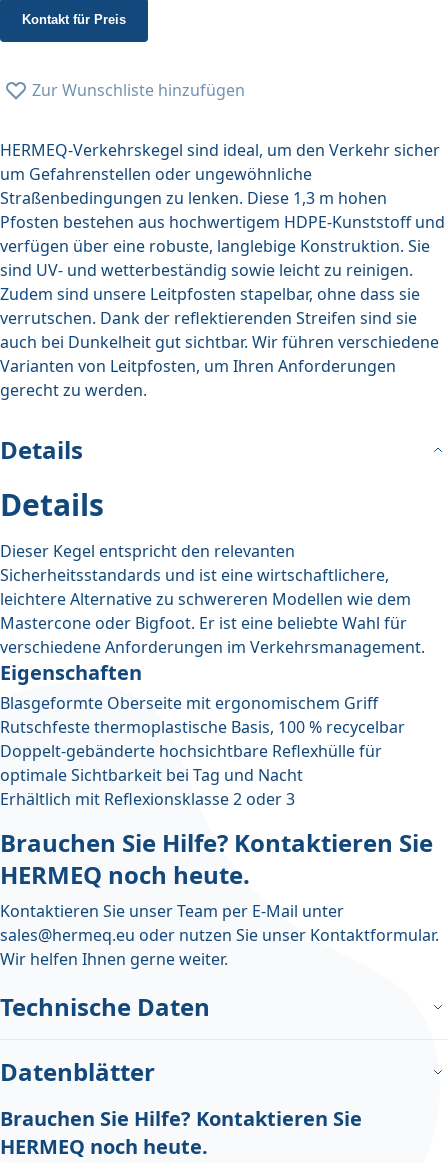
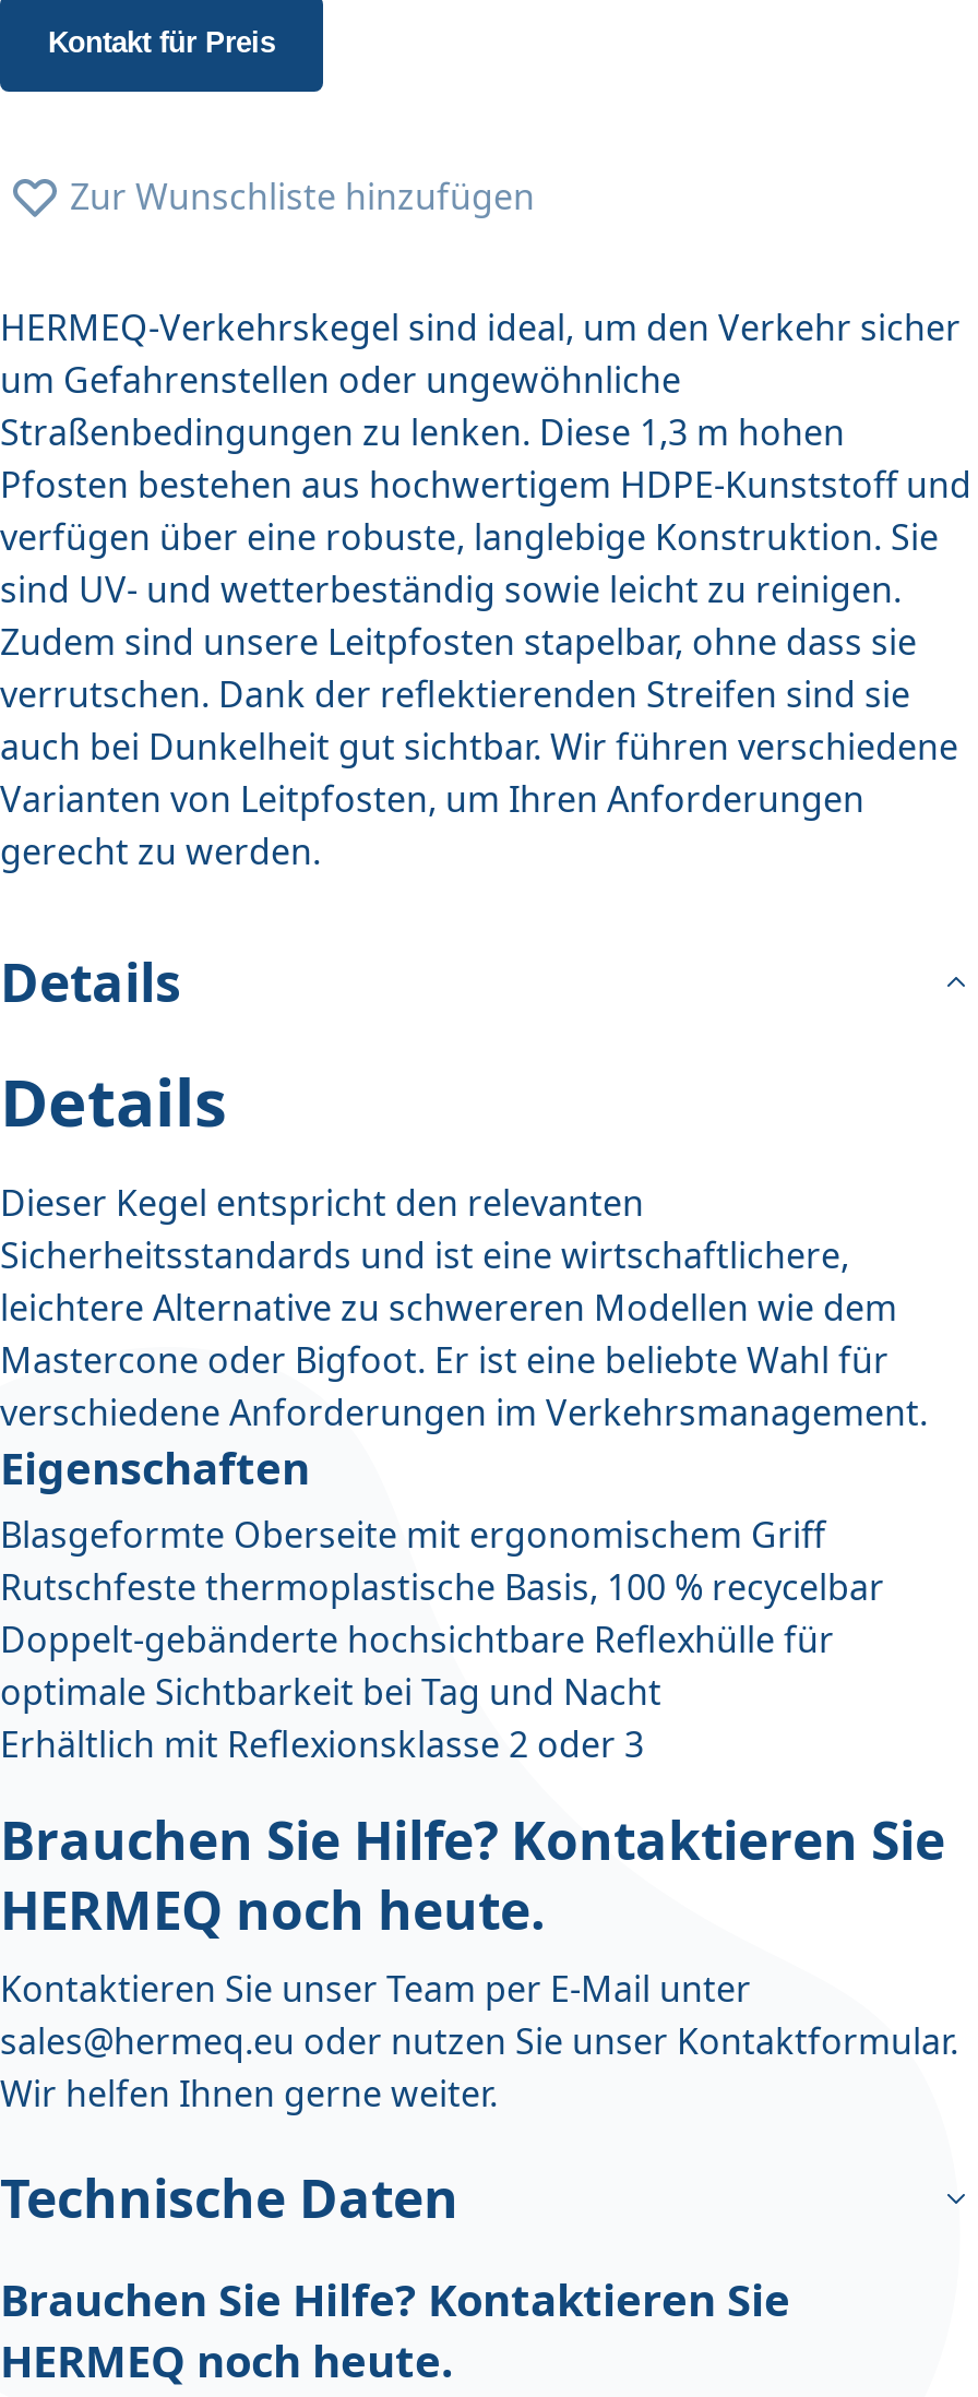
- Datenblätter
